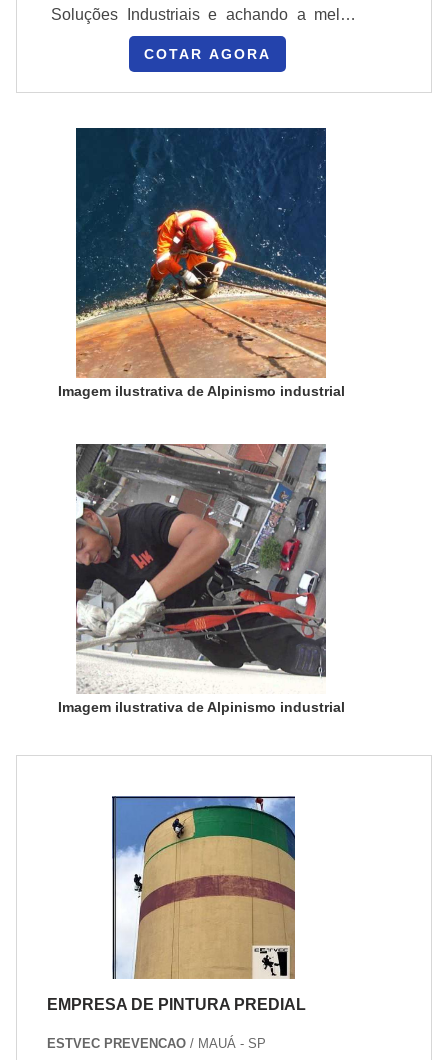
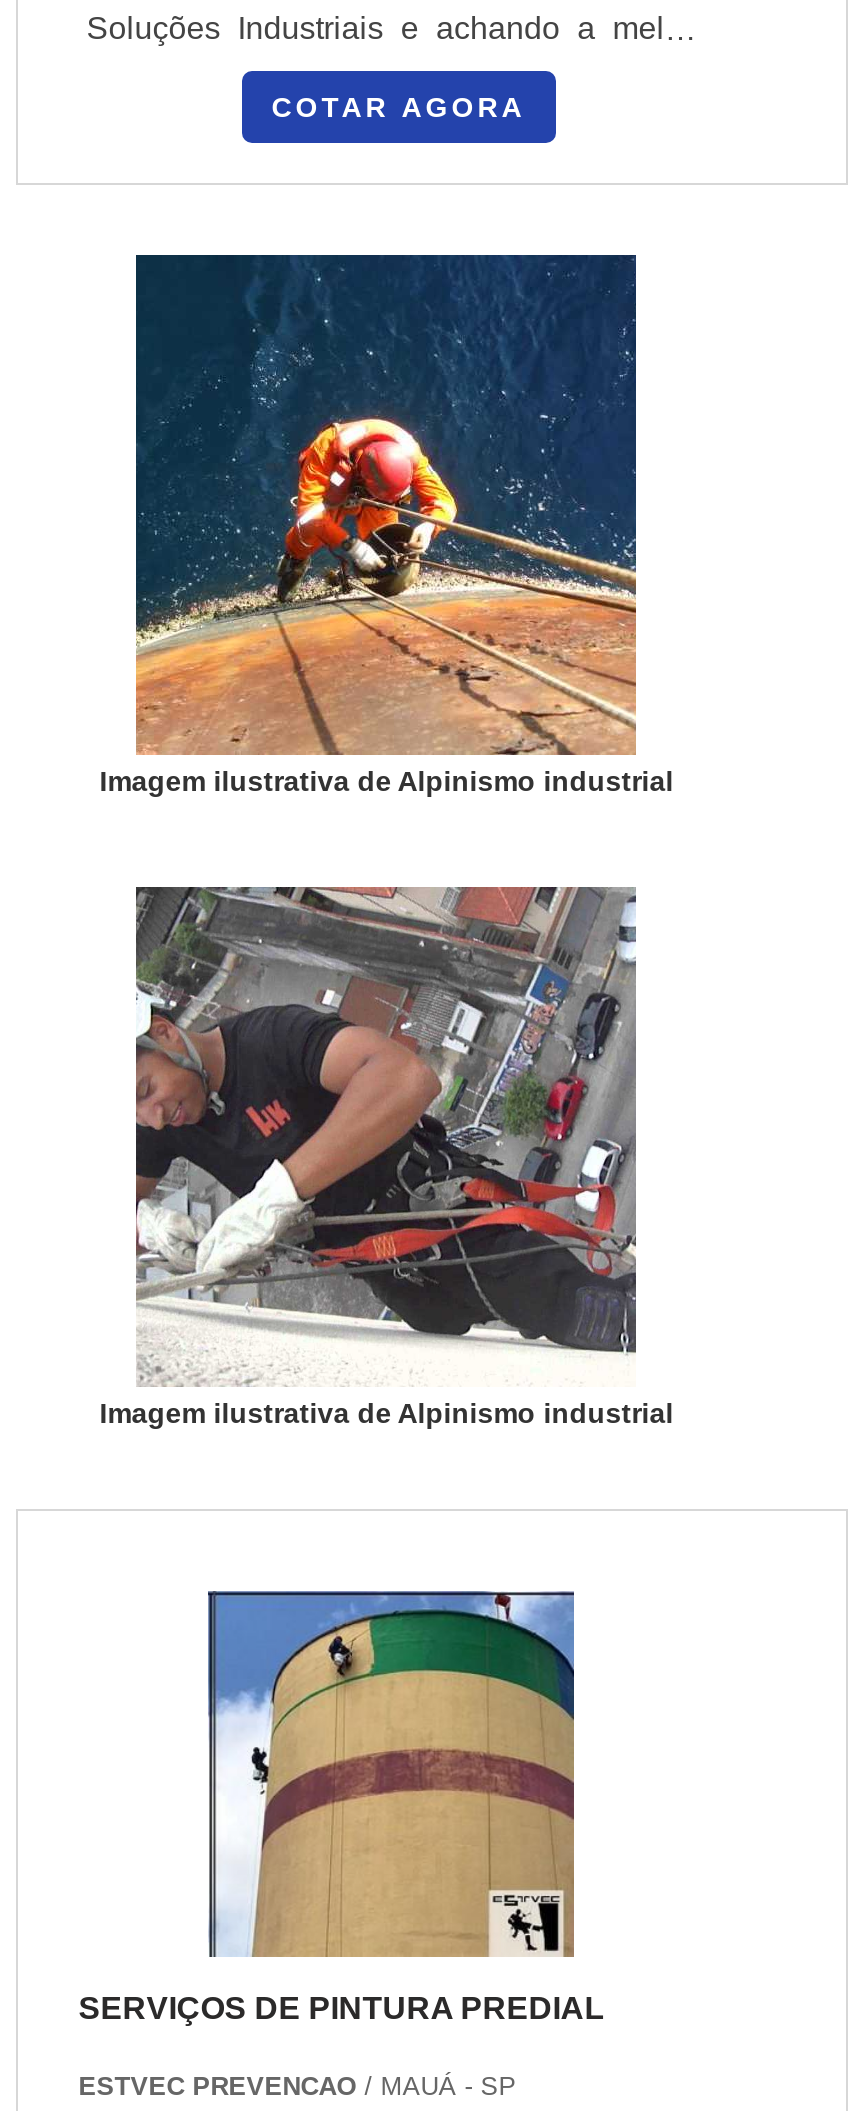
- EMPRESA DE PINTURA PREDIAL
+ SERVIÇOS DE PINTURA PREDIAL
